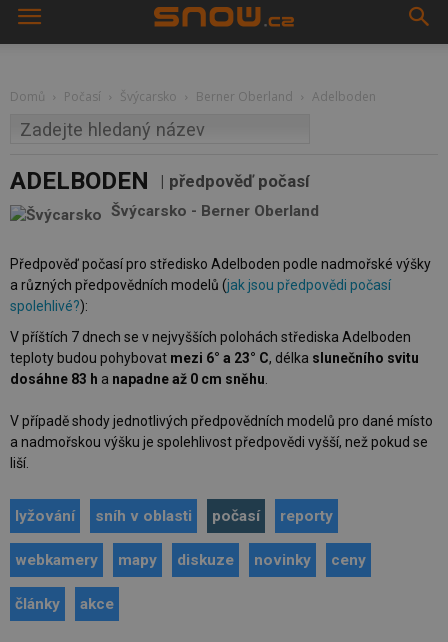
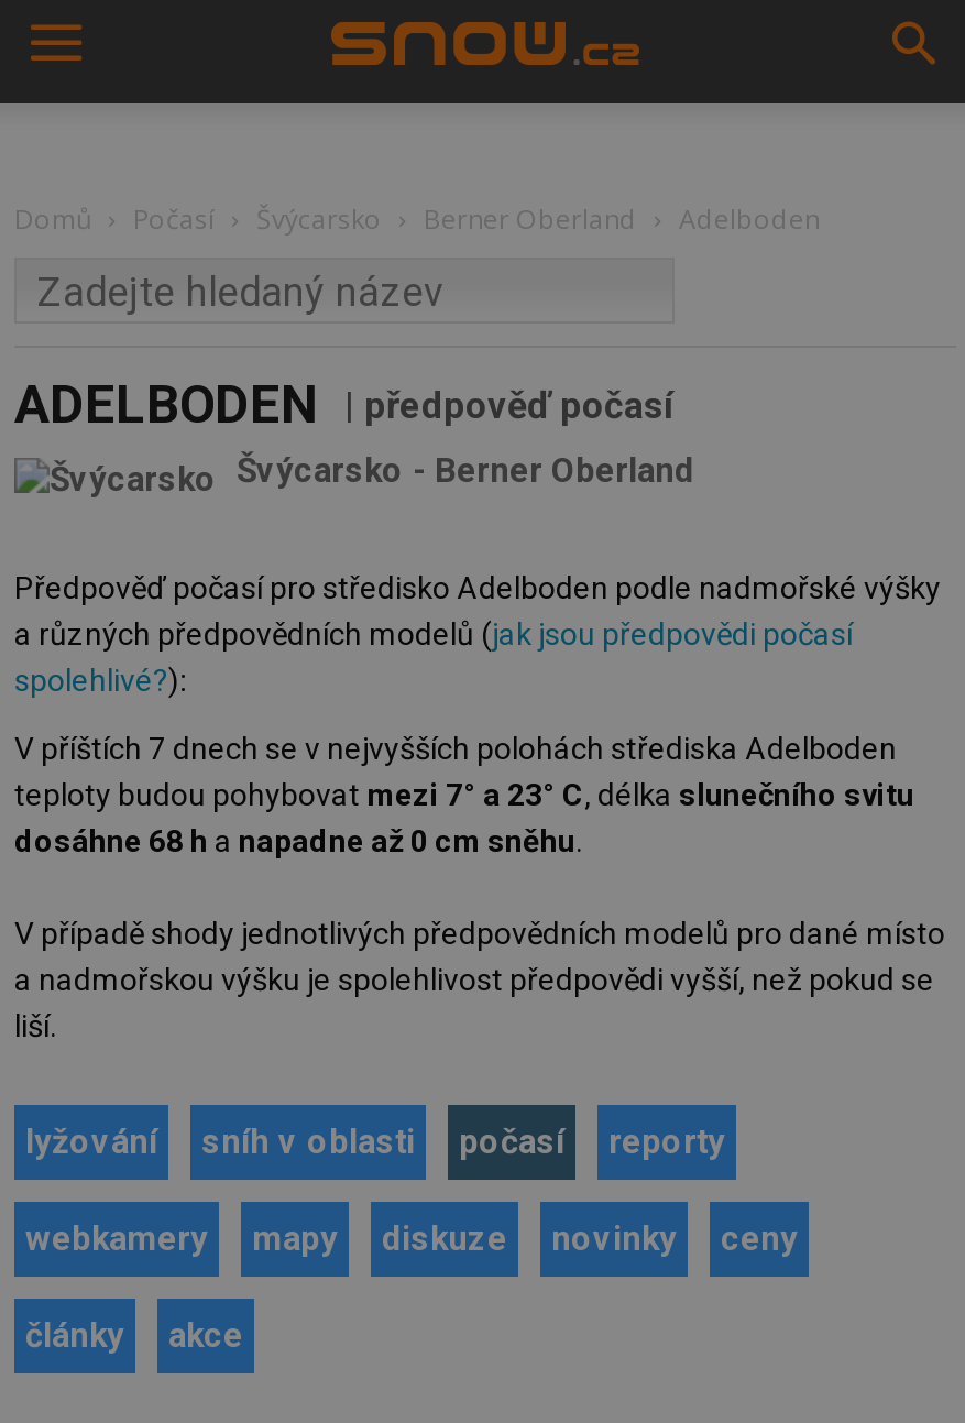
- teploty budou pohybovat mezi 6° a 23° C, délka slunečního svitu
+ teploty budou pohybovat mezi 7° a 23° C, délka slunečního svitu

- dosáhne 83 h a napadne až 0 cm sněhu.
+ dosáhne 68 h a napadne až 0 cm sněhu.
